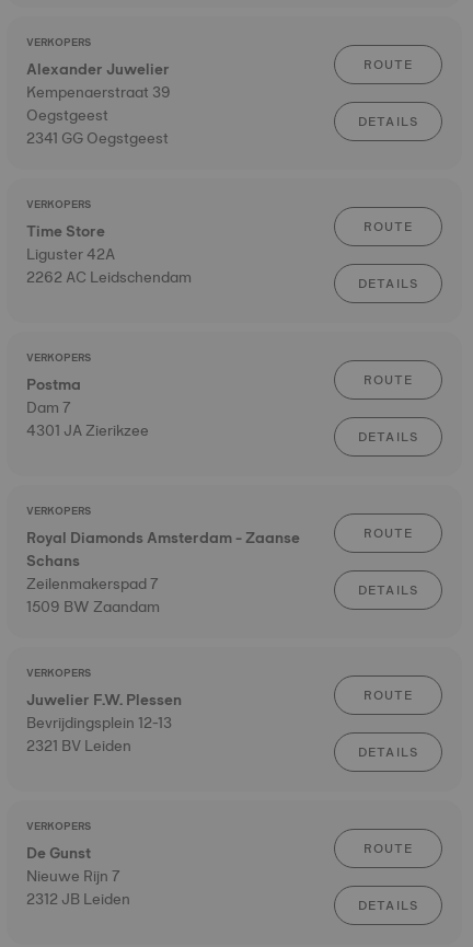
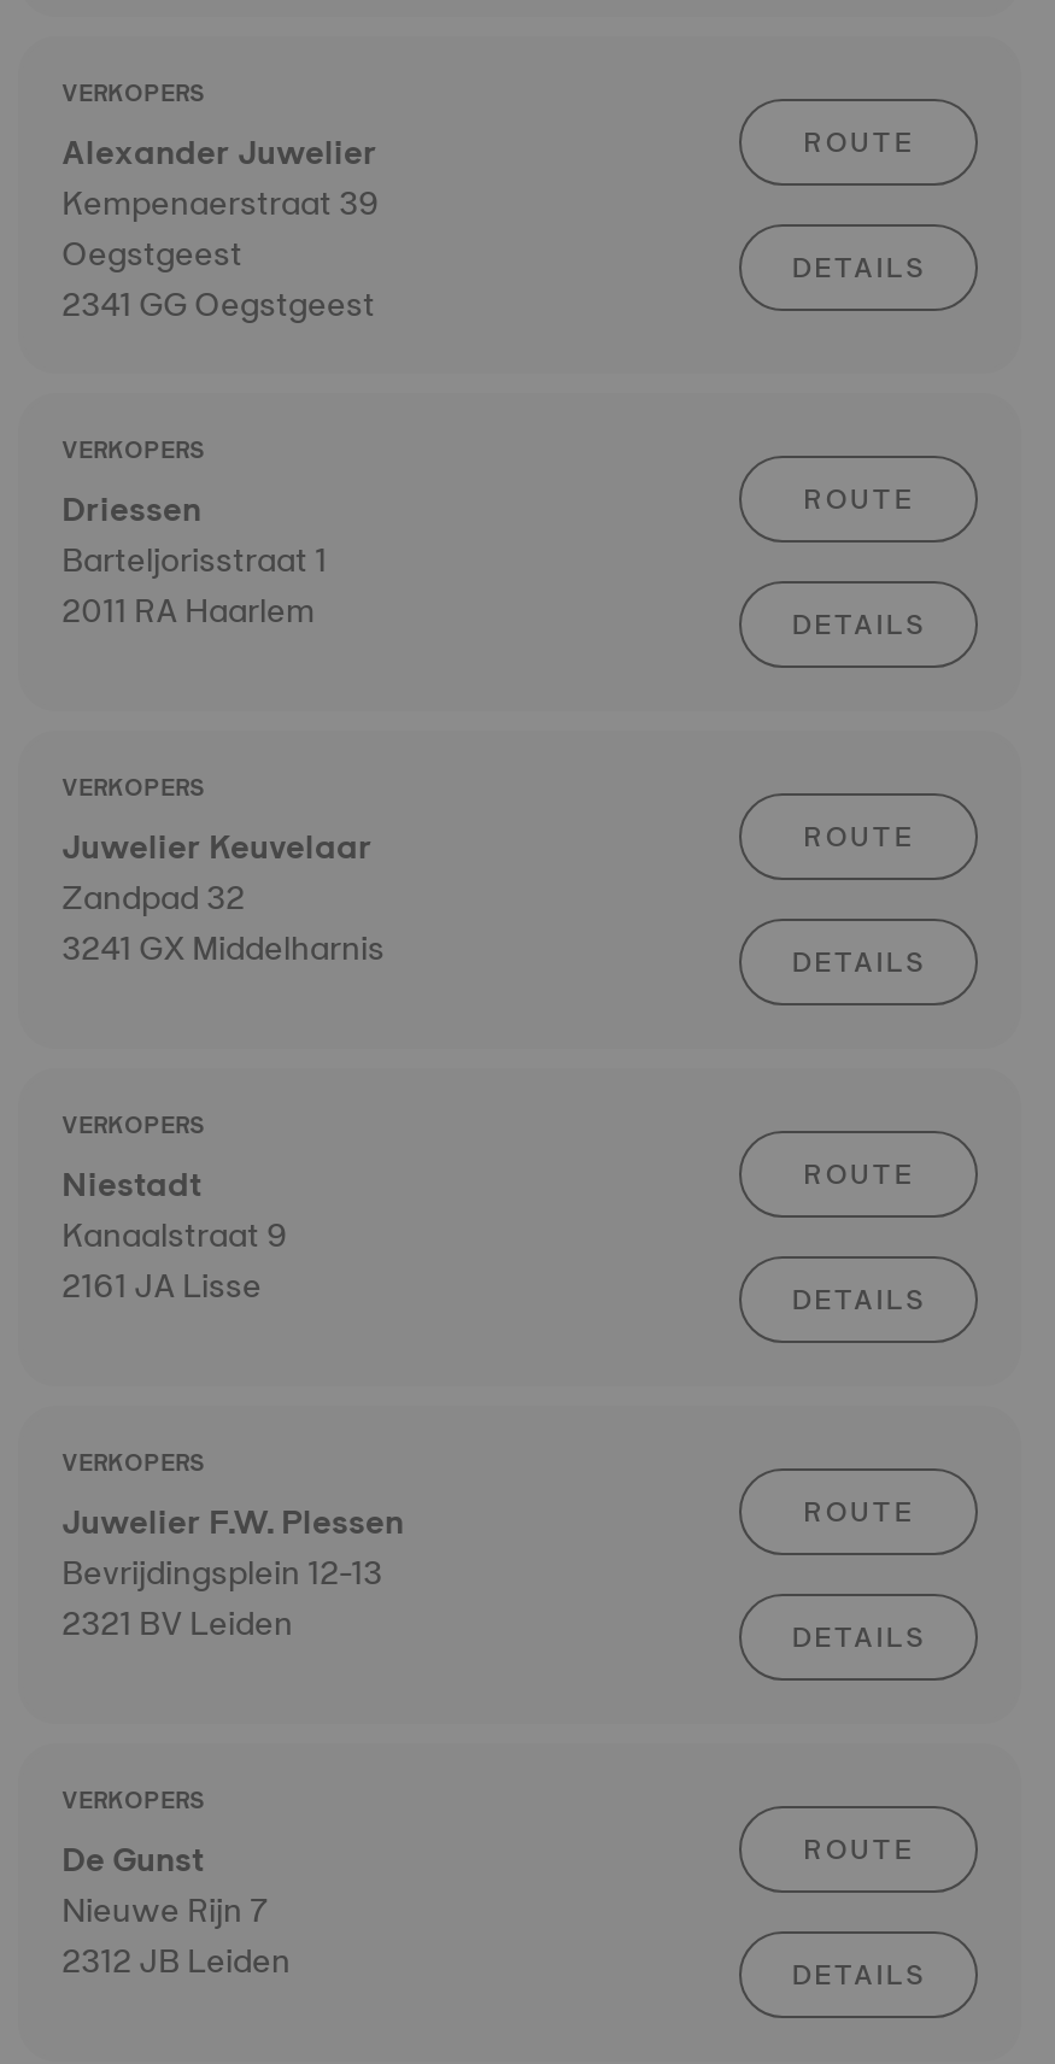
- Time Store
- Liguster 42A
- 2262 AC Leidschendam
+ Driessen
+ Barteljorisstraat 1
+ 2011 RA Haarlem

- Postma
- Dam 7
- 4301 JA Zierikzee
+ Juwelier Keuvelaar
+ Zandpad 32
+ 3241 GX Middelharnis

- Royal Diamonds Amsterdam - Zaanse
- Schans
- Zeilenmakerspad 7
- 1509 BW Zaandam
+ Niestadt
+ Kanaalstraat 9
+ 2161 JA Lisse
